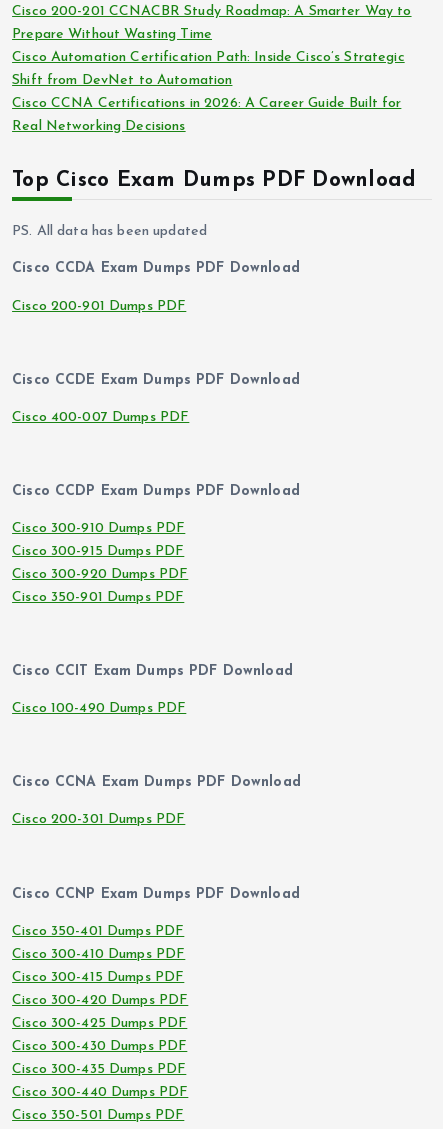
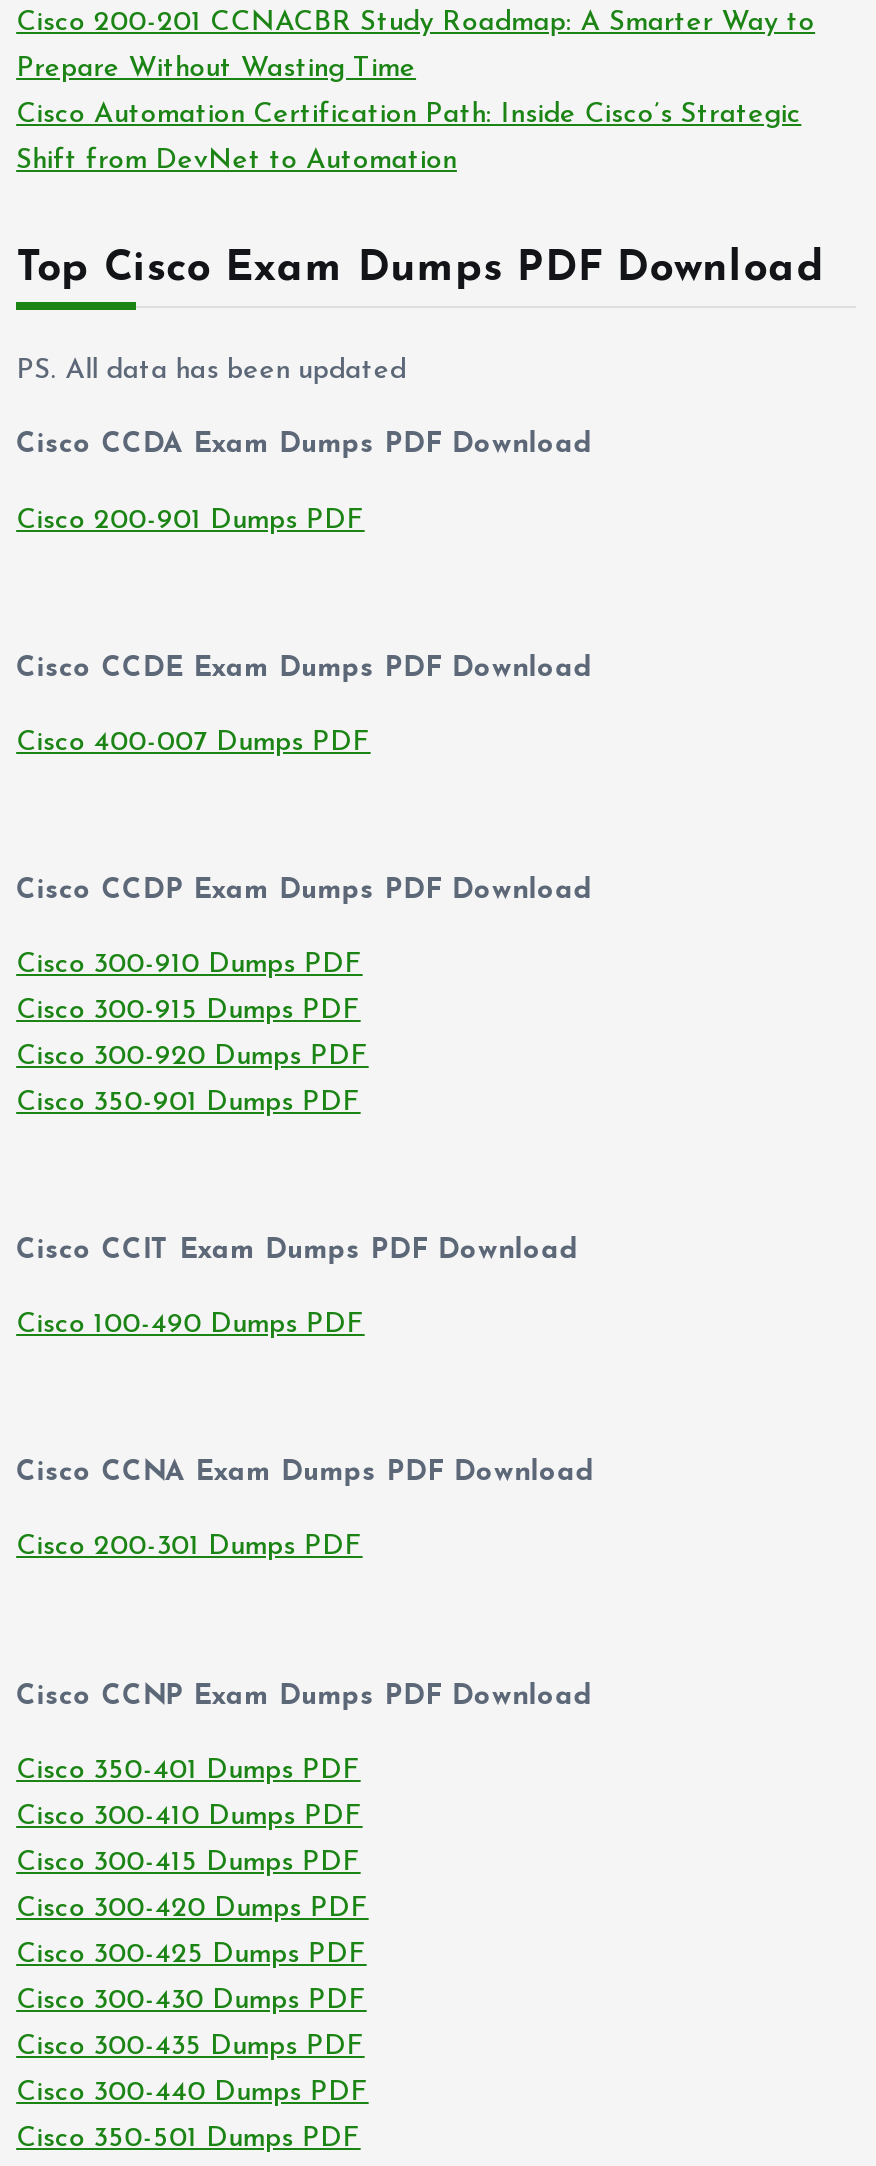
- Cisco CCNA Certifications in 2026: A Career Guide Built for
- Real Networking Decisions
